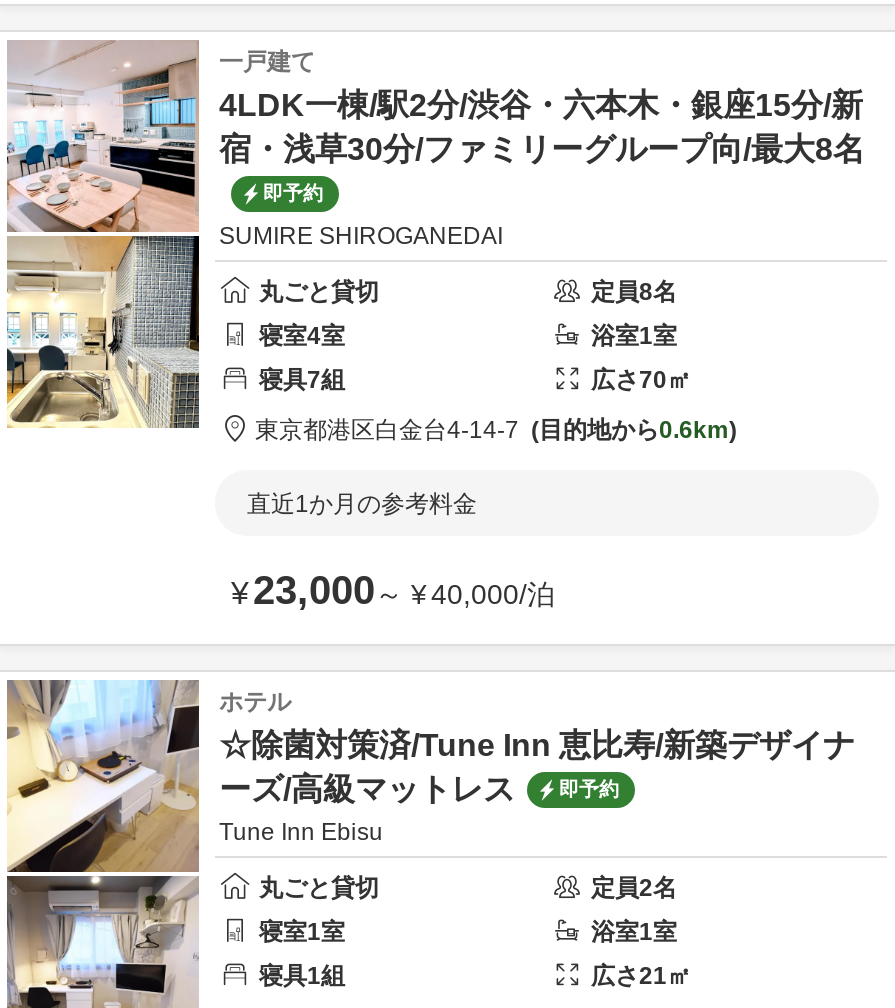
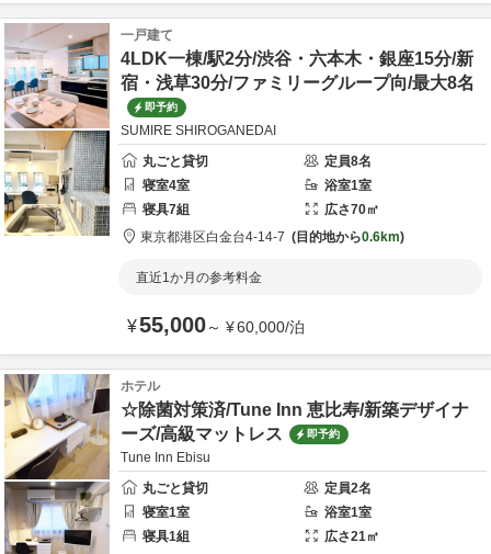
- ¥ 23,000～¥ 40,000/泊
+ ¥ 55,000～¥ 60,000/泊
